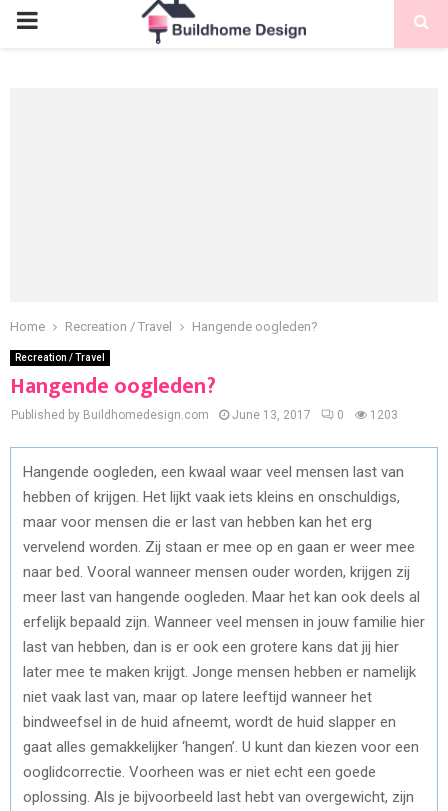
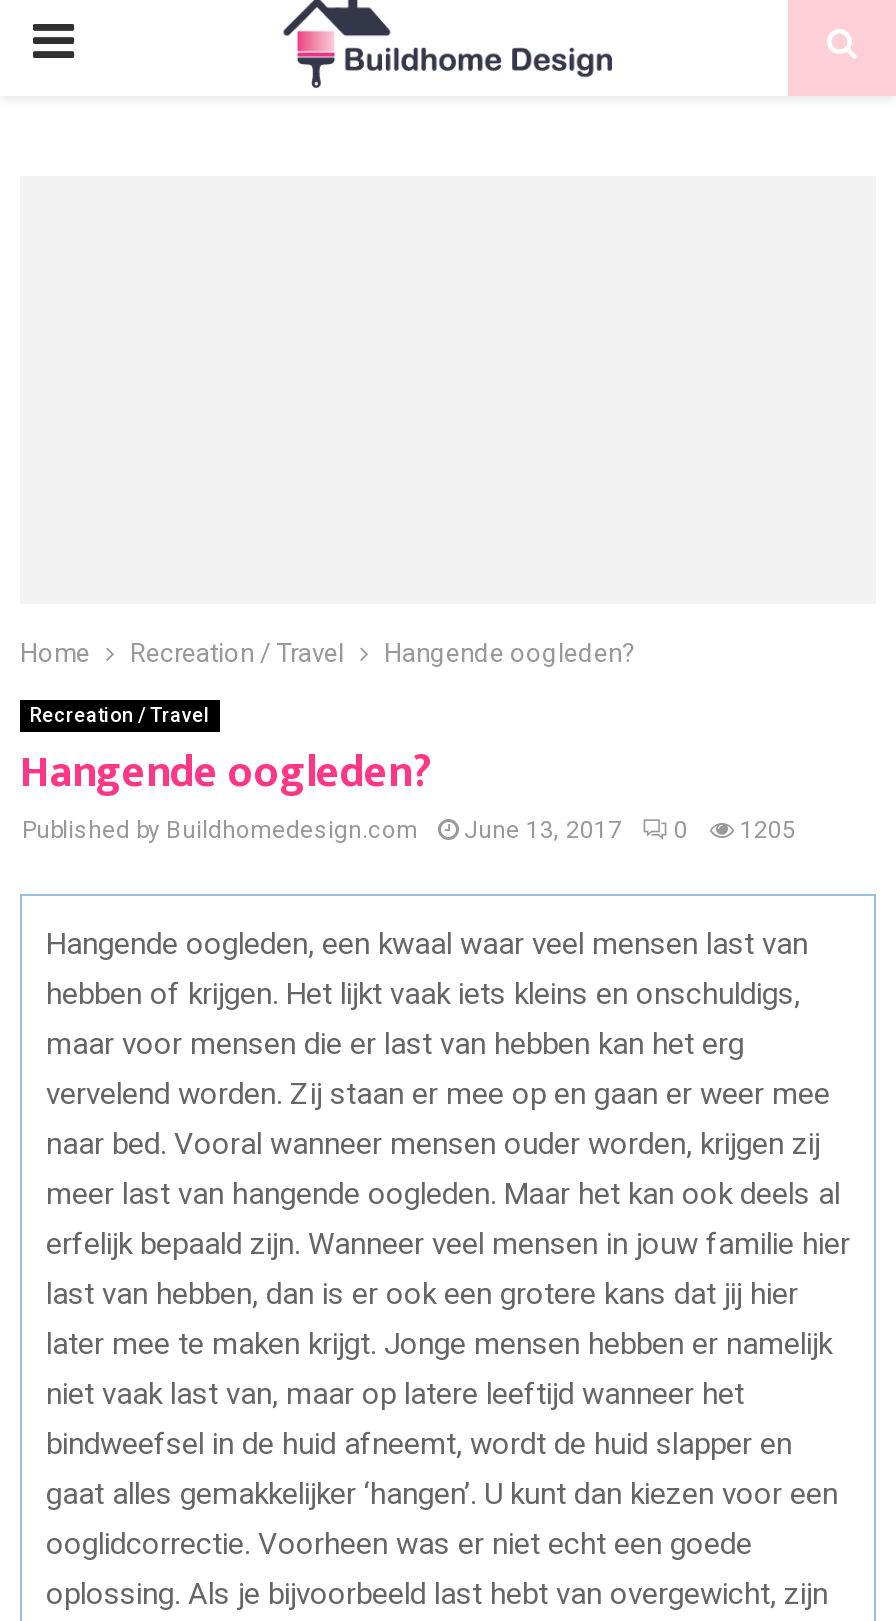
- Published by Buildhomedesign.com June 13, 2017 0 1203
+ Published by Buildhomedesign.com June 13, 2017 0 1205
